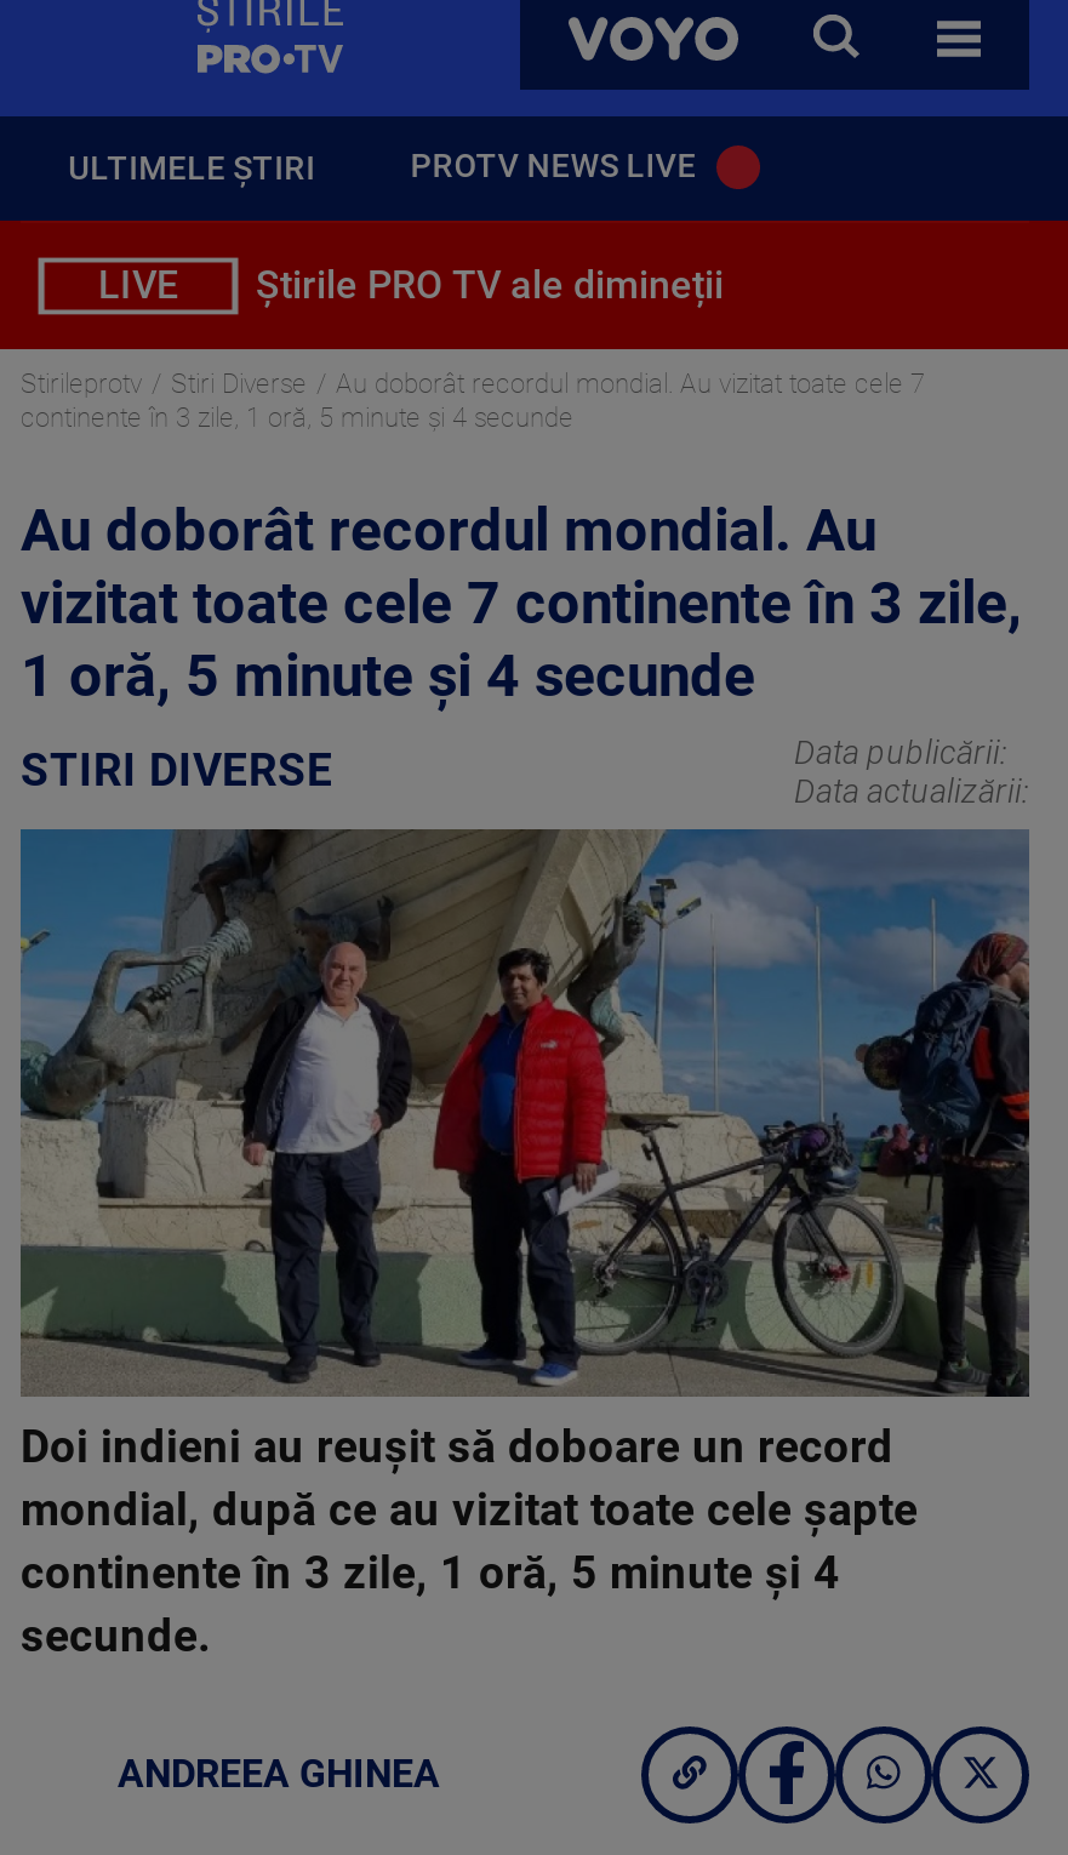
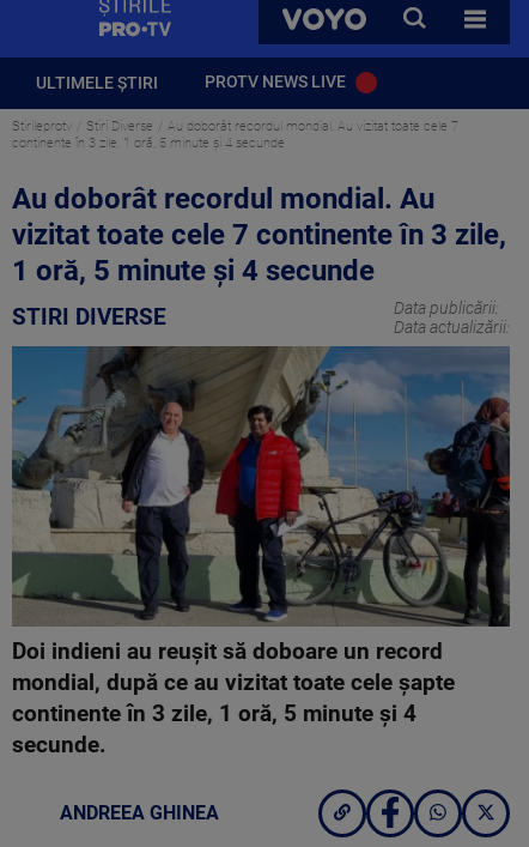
- LIVE
- Știrile PRO TV ale dimineții
